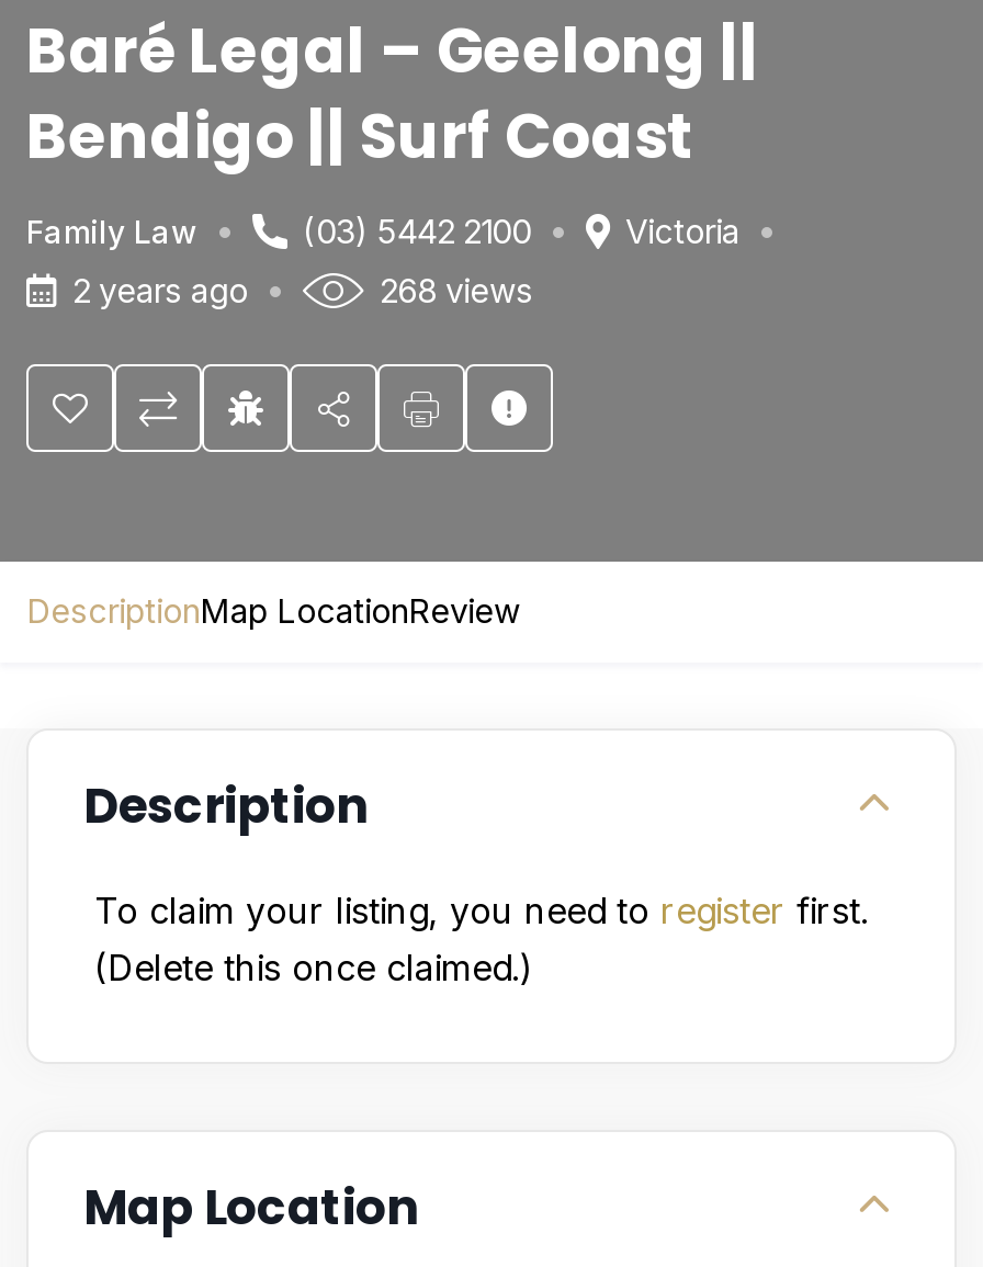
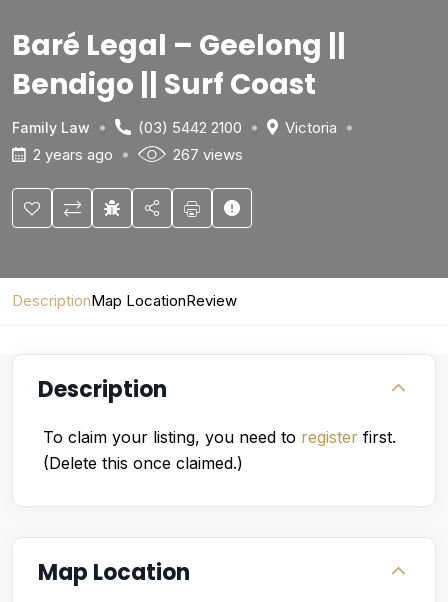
- 268 views
+ 267 views
